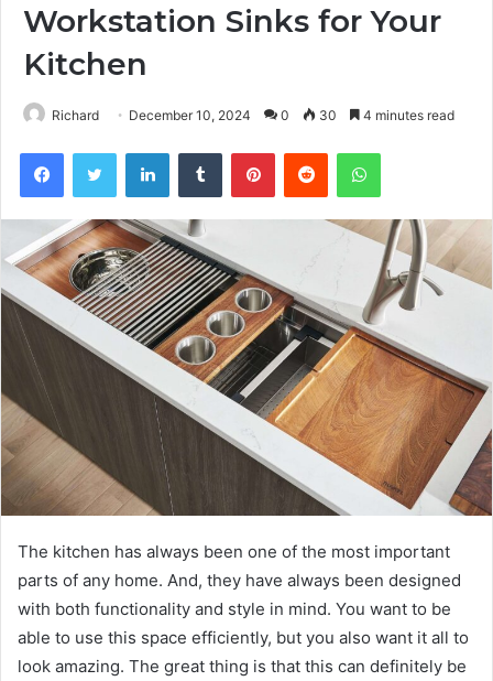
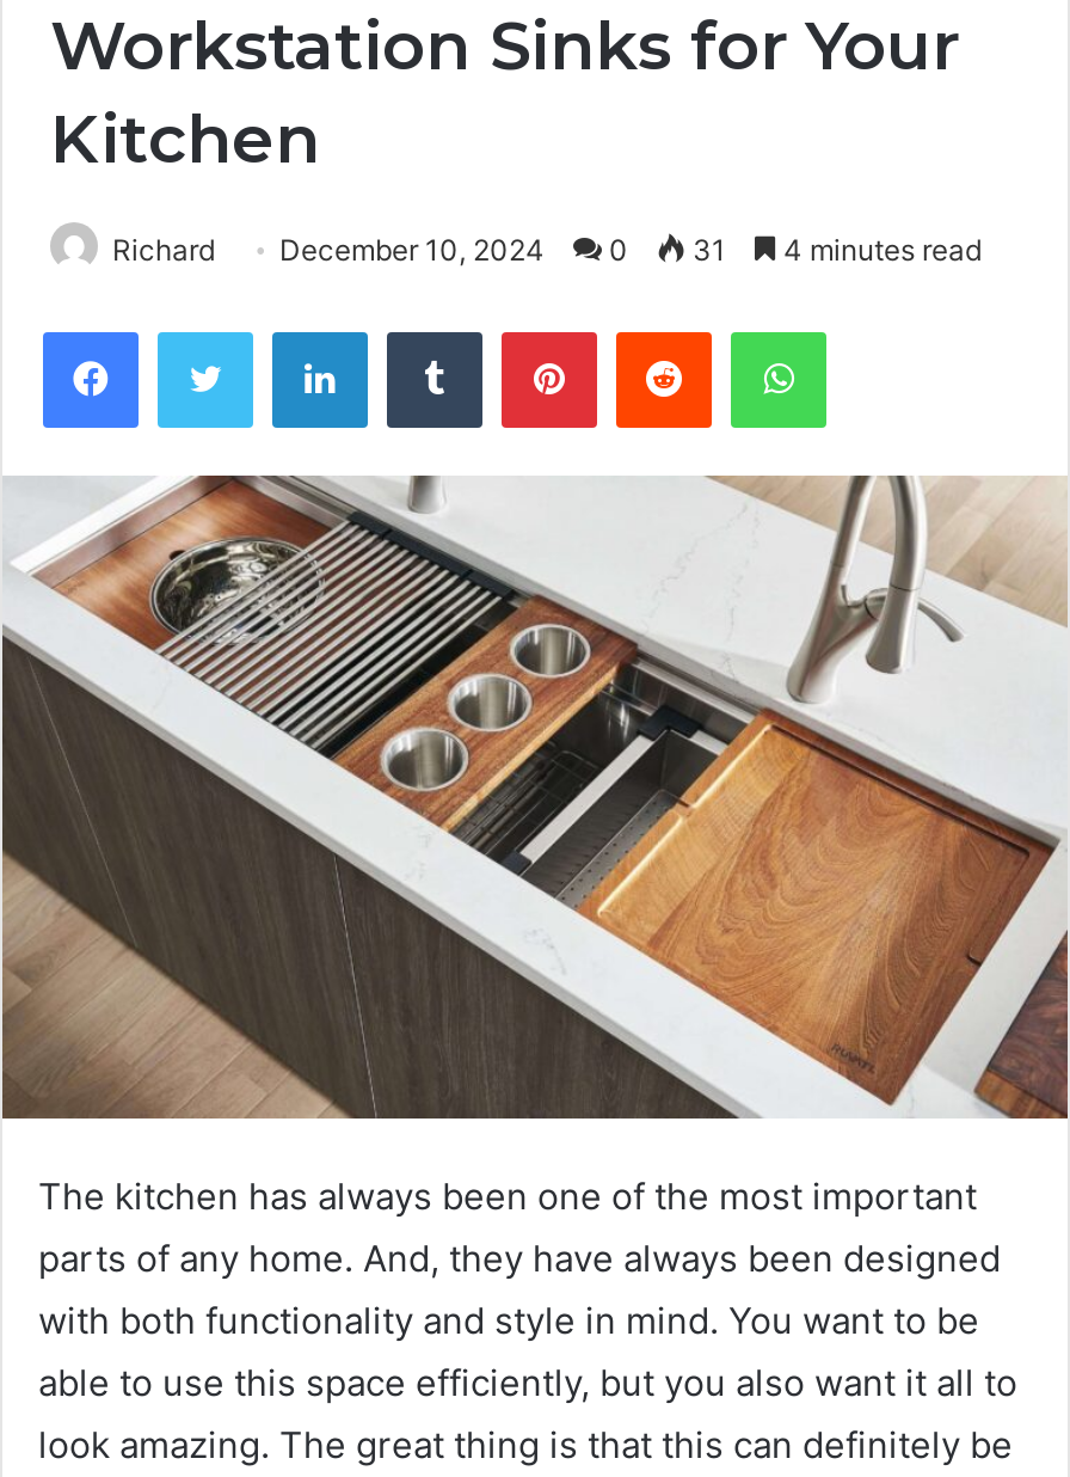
- Richard December 10, 2024 0 30 4 minutes read
+ Richard December 10, 2024 0 31 4 minutes read
